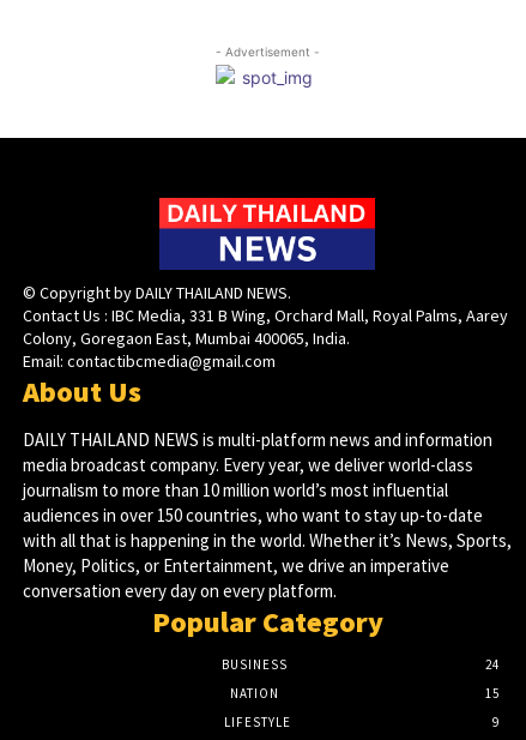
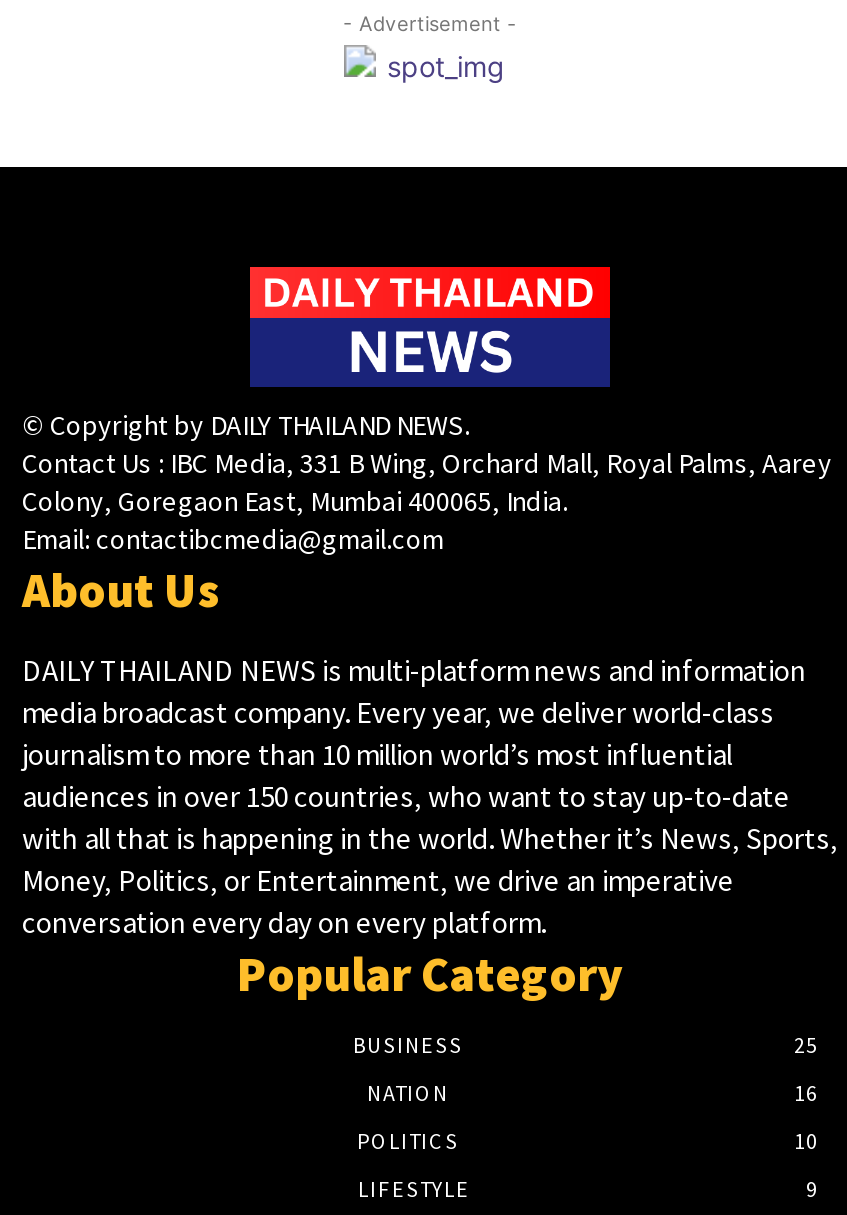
- 24
+ 25

- 15
+ 16
+ POLITICS
+ 10
